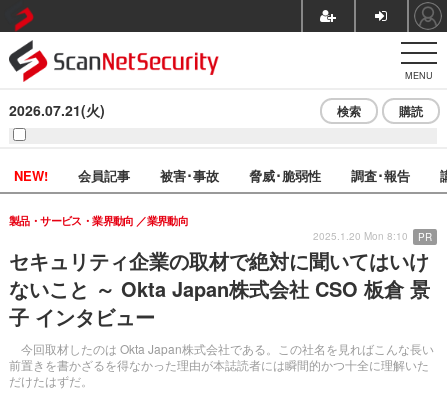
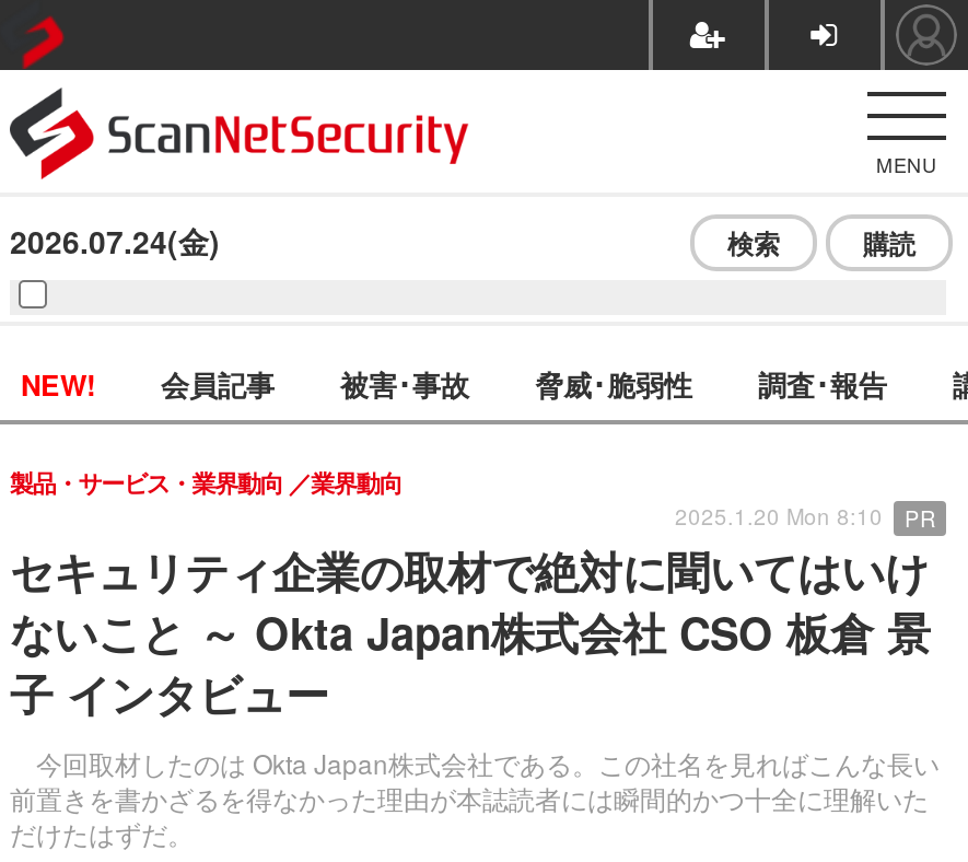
- 2026.07.21(火)
+ 2026.07.24(金)
